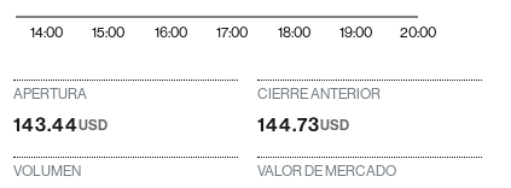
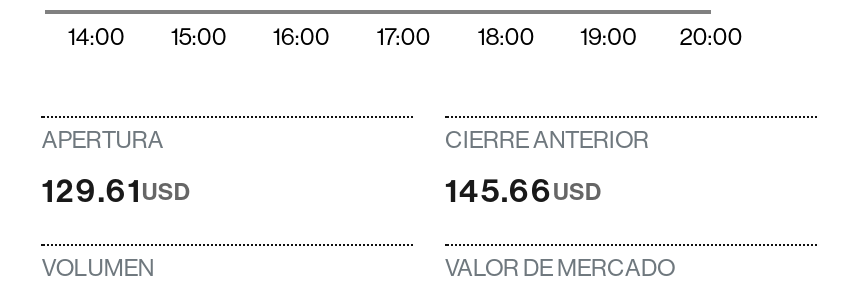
- 143.44USD
+ 129.61USD

- 144.73USD
+ 145.66USD
